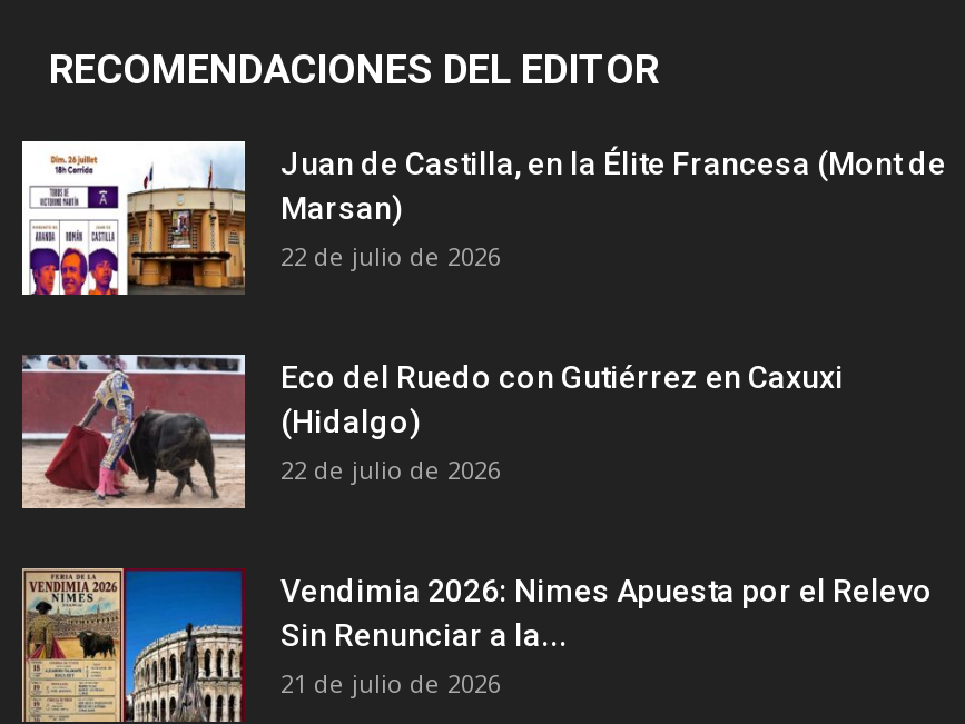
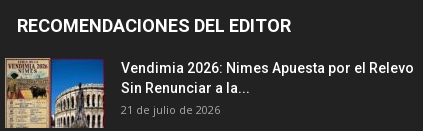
- [image]
- Juan de Castilla, en la Élite Francesa (Mont de
- Marsan)
- 22 de julio de 2026
- Eco del Ruedo con Gutiérrez en Caxuxi
- (Hidalgo)
- 22 de julio de 2026

- [image]
